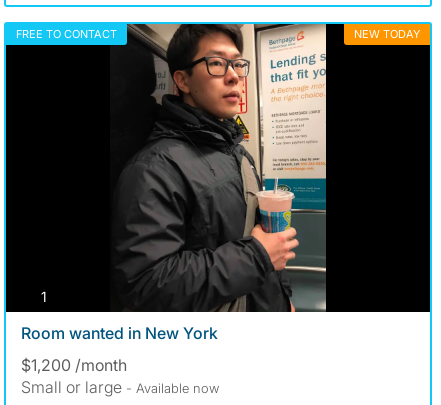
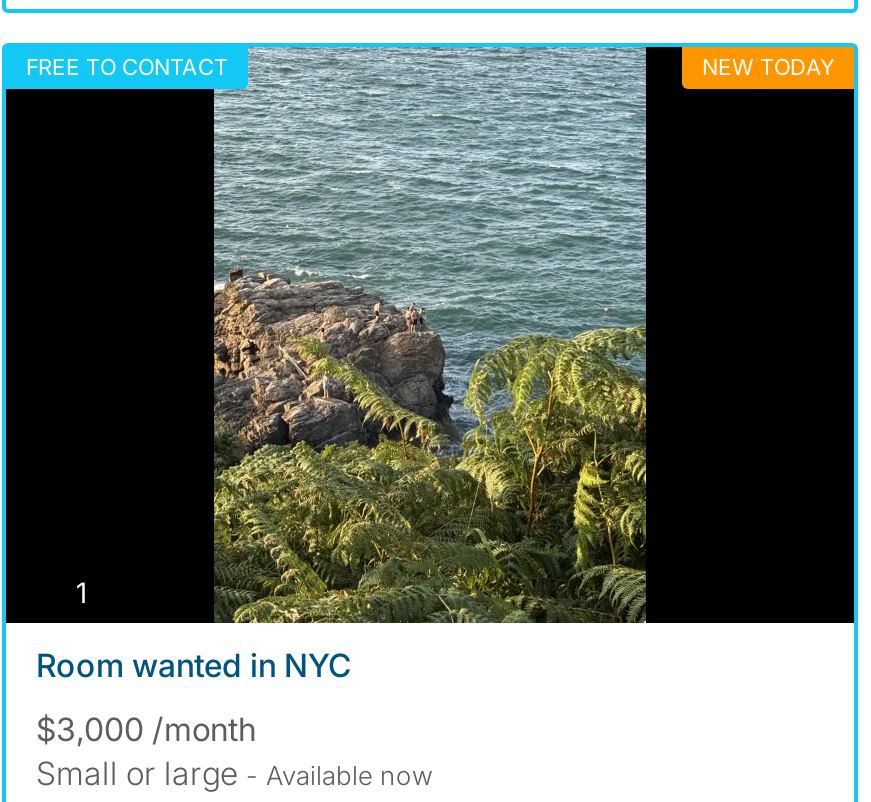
- [image]
- Room wanted in New York
+ [image]
+ Room wanted in NYC

- $1,200 /month
+ $3,000 /month
